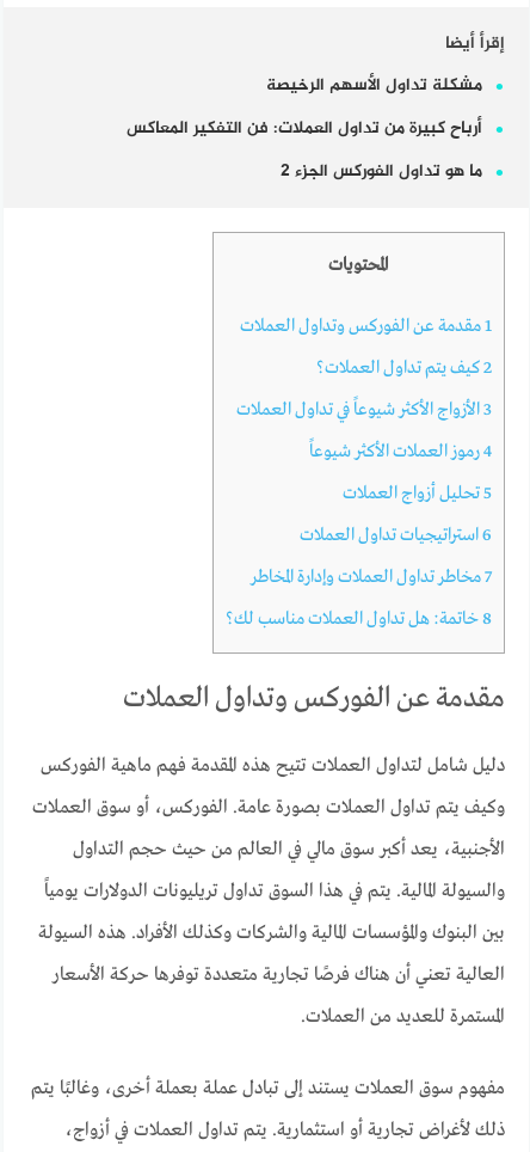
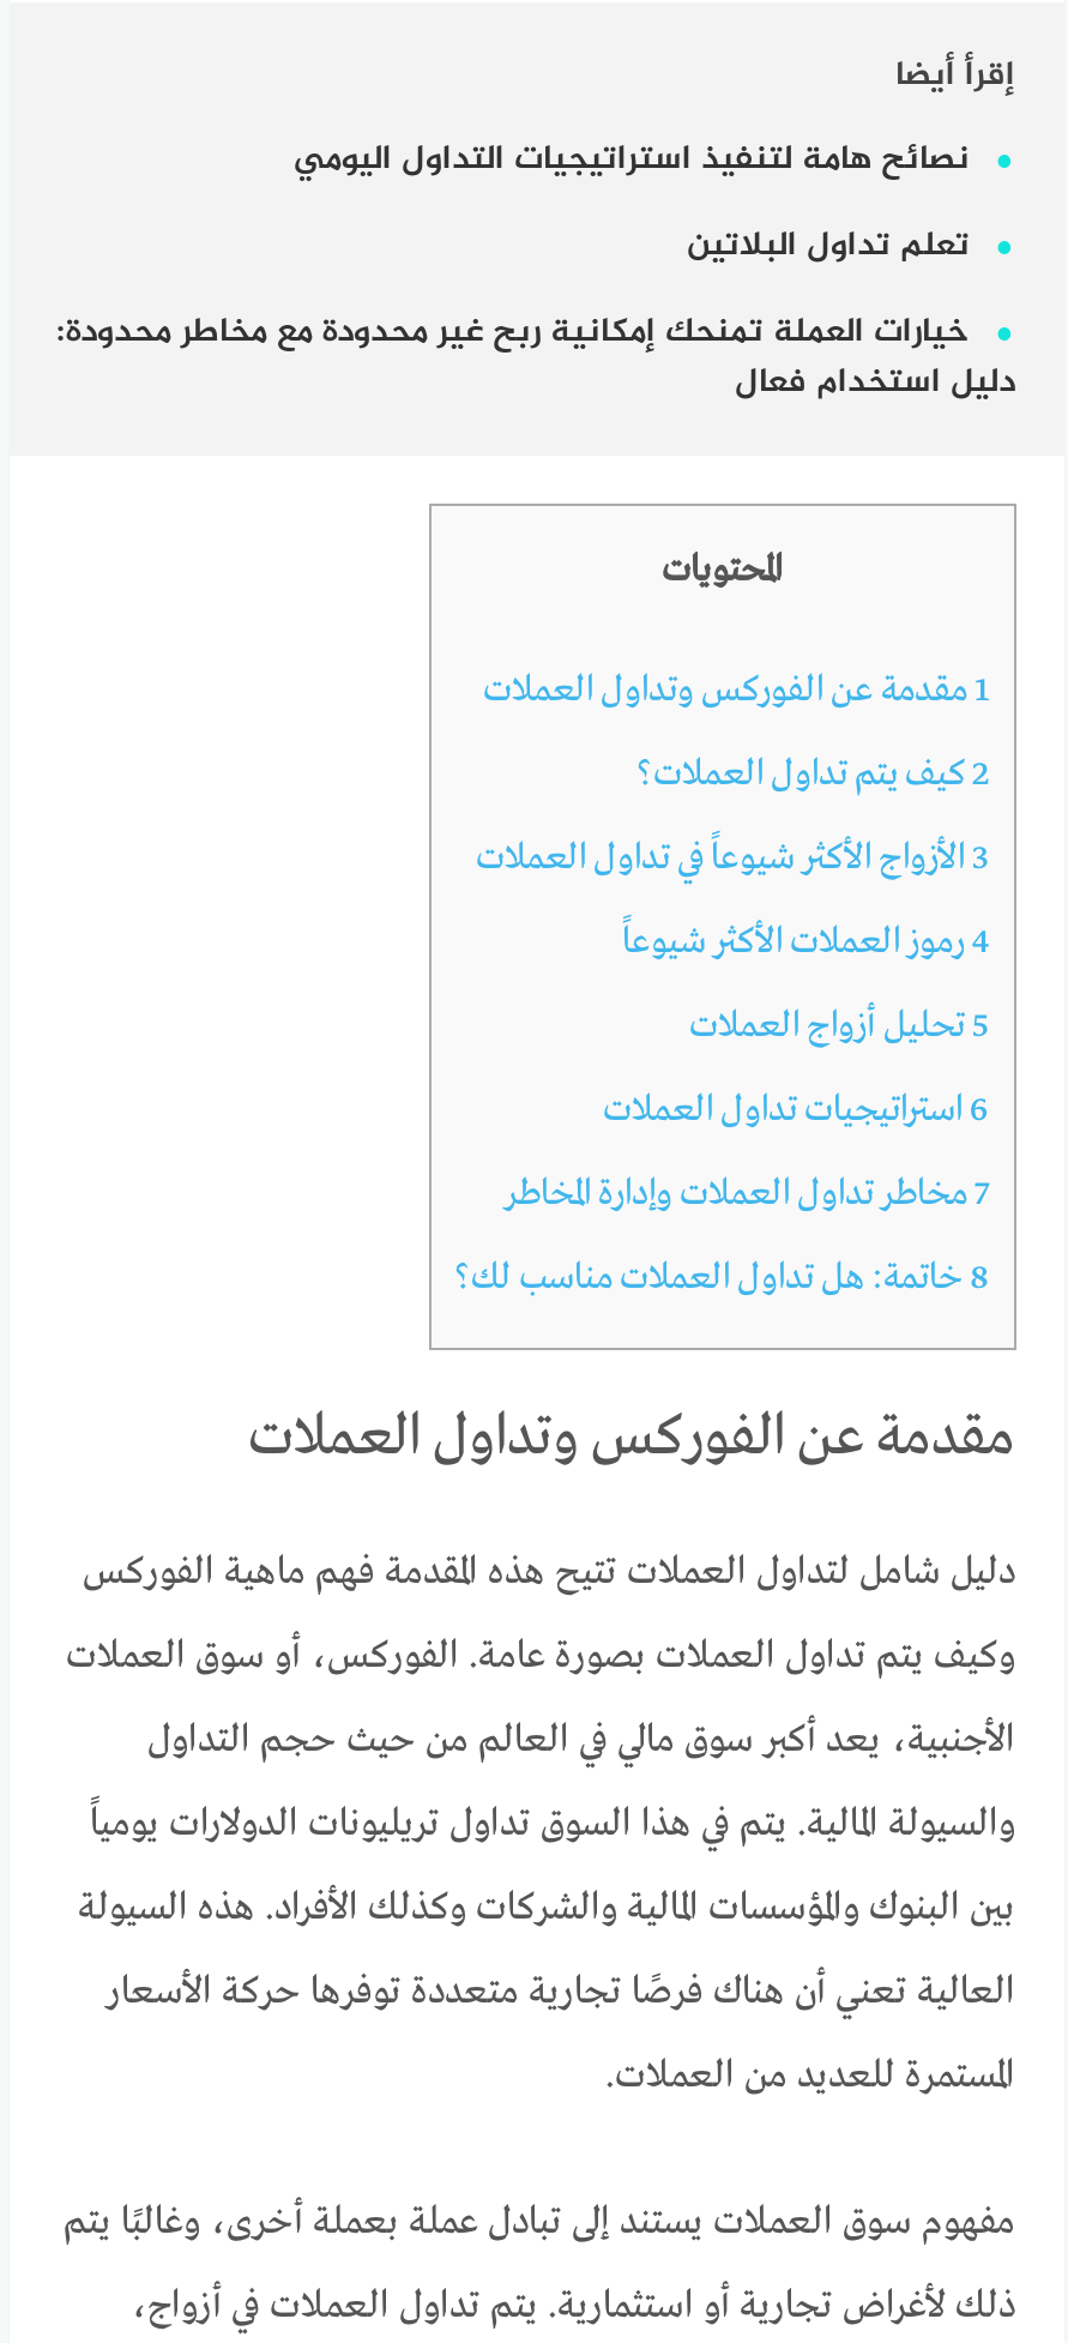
- مشكلة تداول الأسهم الرخيصة
+ نصائح هامة لتنفيذ استراتيجيات التداول اليومي

- أرباح كبيرة من تداول العملات: فن التفكير المعاكس
+ تعلم تداول البلاتين

- ما هو تداول الفوركس الجزء 2
+ خيارات العملة تمنحك إمكانية ربح غير محدودة مع مخاطر محدودة:
+ دليل استخدام فعال
